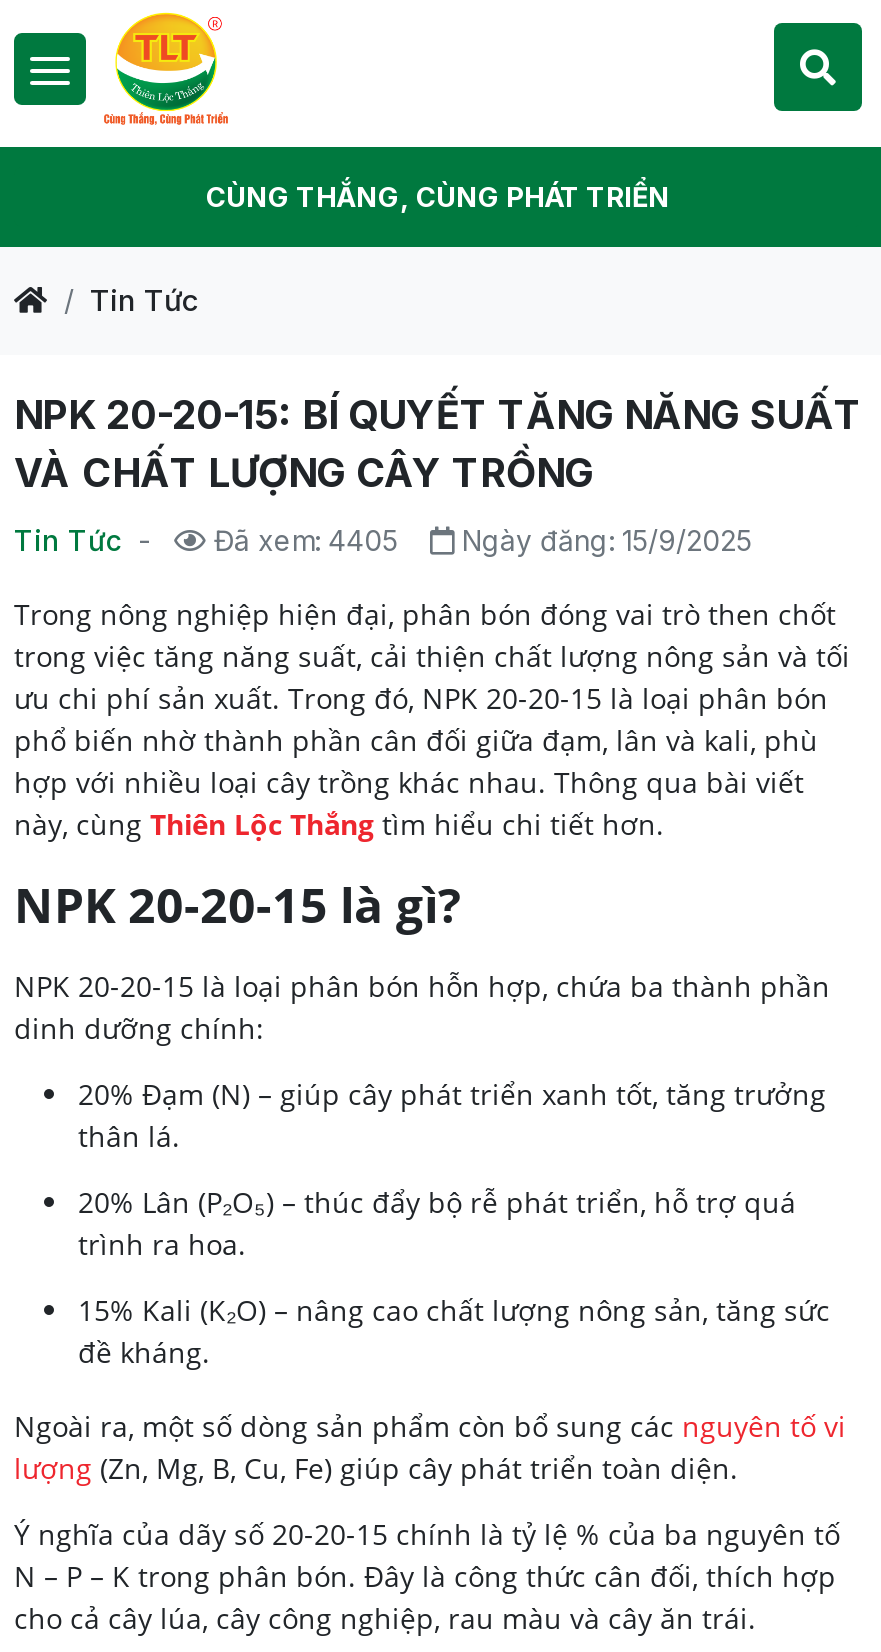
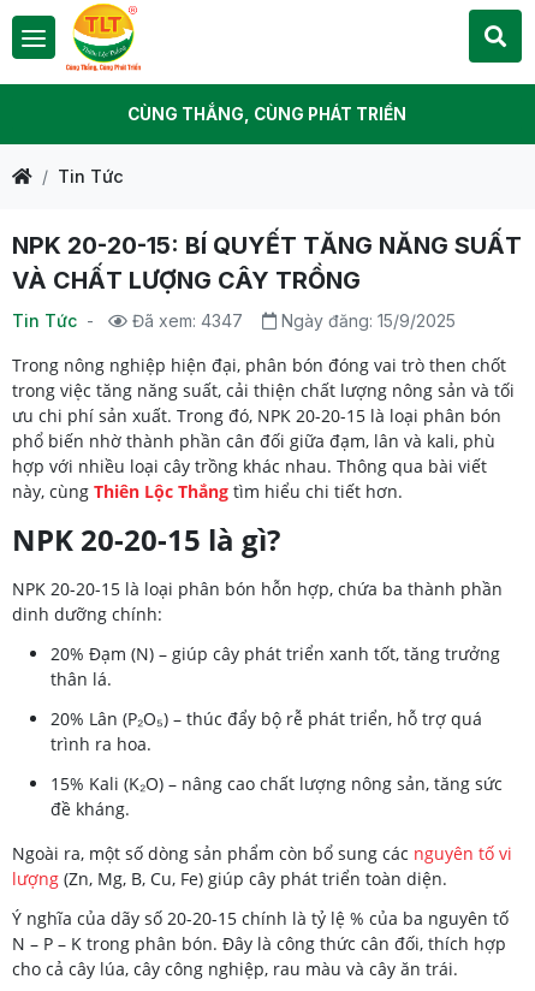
- Tin Tức - Đã xem: 4405 Ngày đăng: 15/9/2025
+ Tin Tức - Đã xem: 4347 Ngày đăng: 15/9/2025
